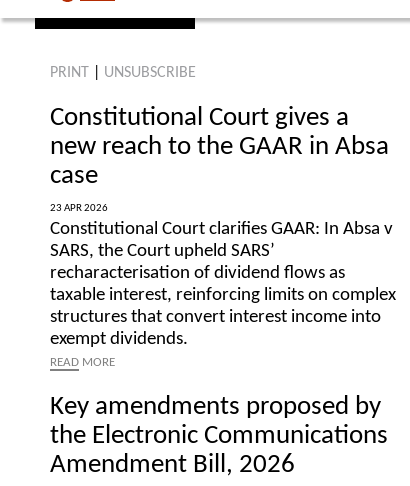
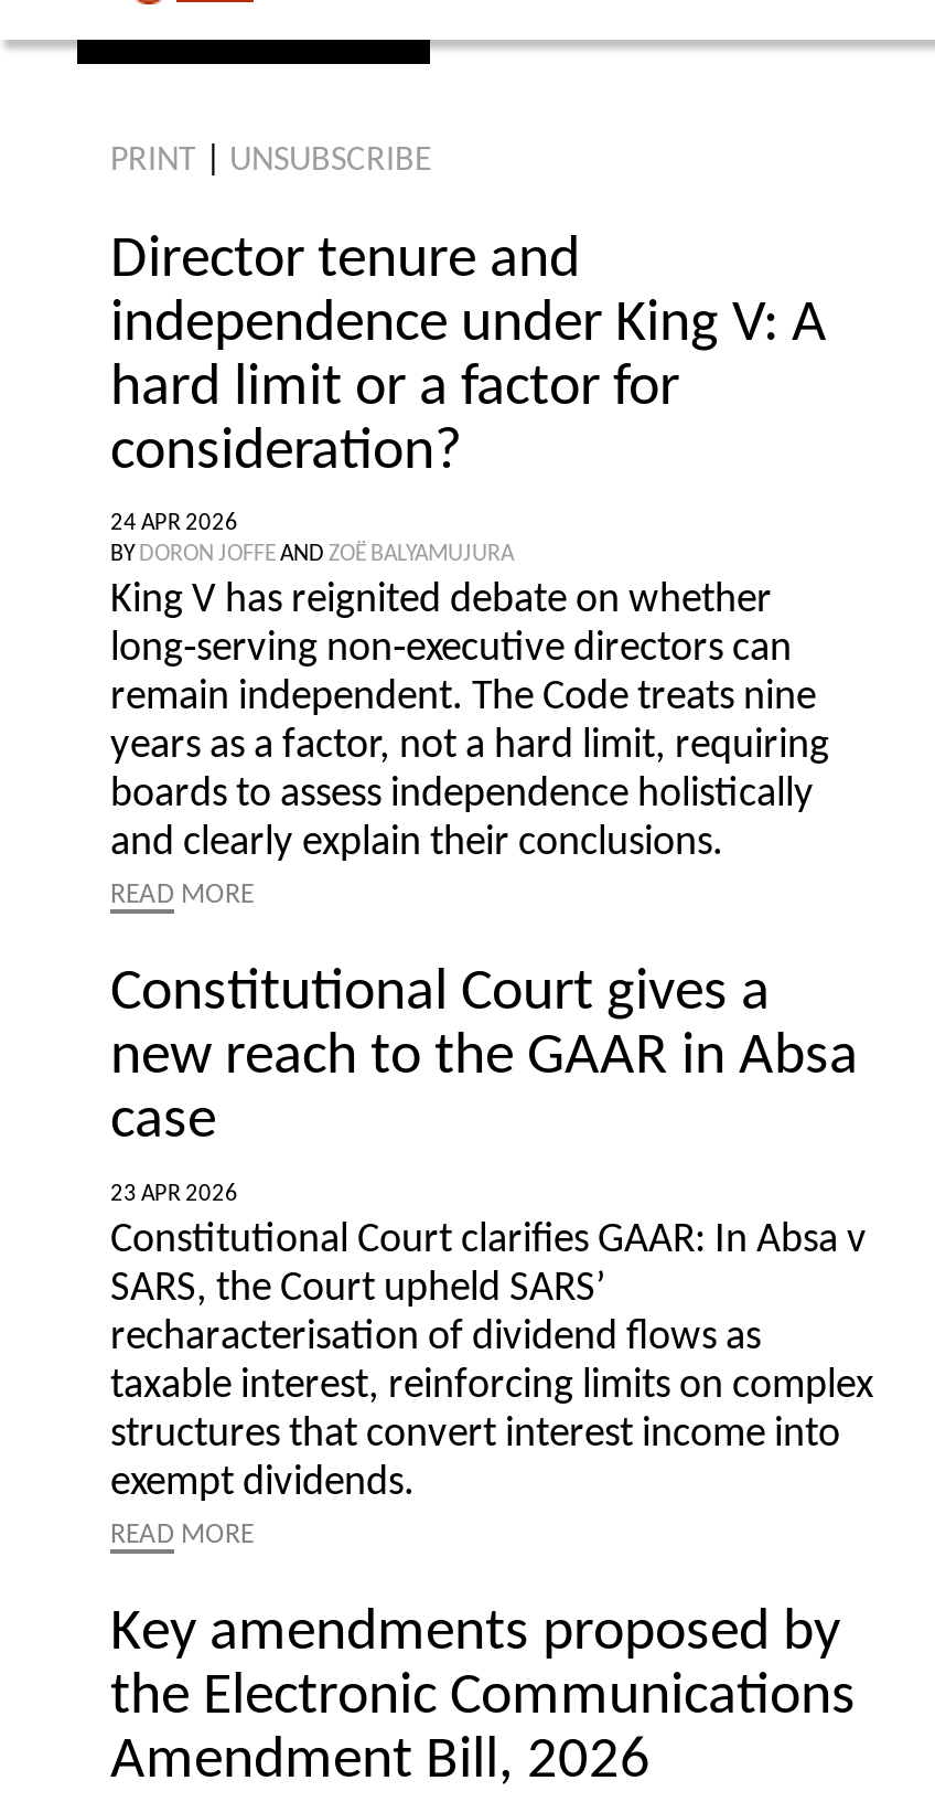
+ Director tenure and
+ independence under King V: A
+ hard limit or a factor for
+ consideration?
+ 24 APR 2026
+ BY DORON JOFFE AND ZOË BALYAMUJURA
+ King V has reignited debate on whether
+ long‑serving non‑executive directors can
+ remain independent. The Code treats nine
+ years as a factor, not a hard limit, requiring
+ boards to assess independence holistically
+ and clearly explain their conclusions.
+ READ MORE
